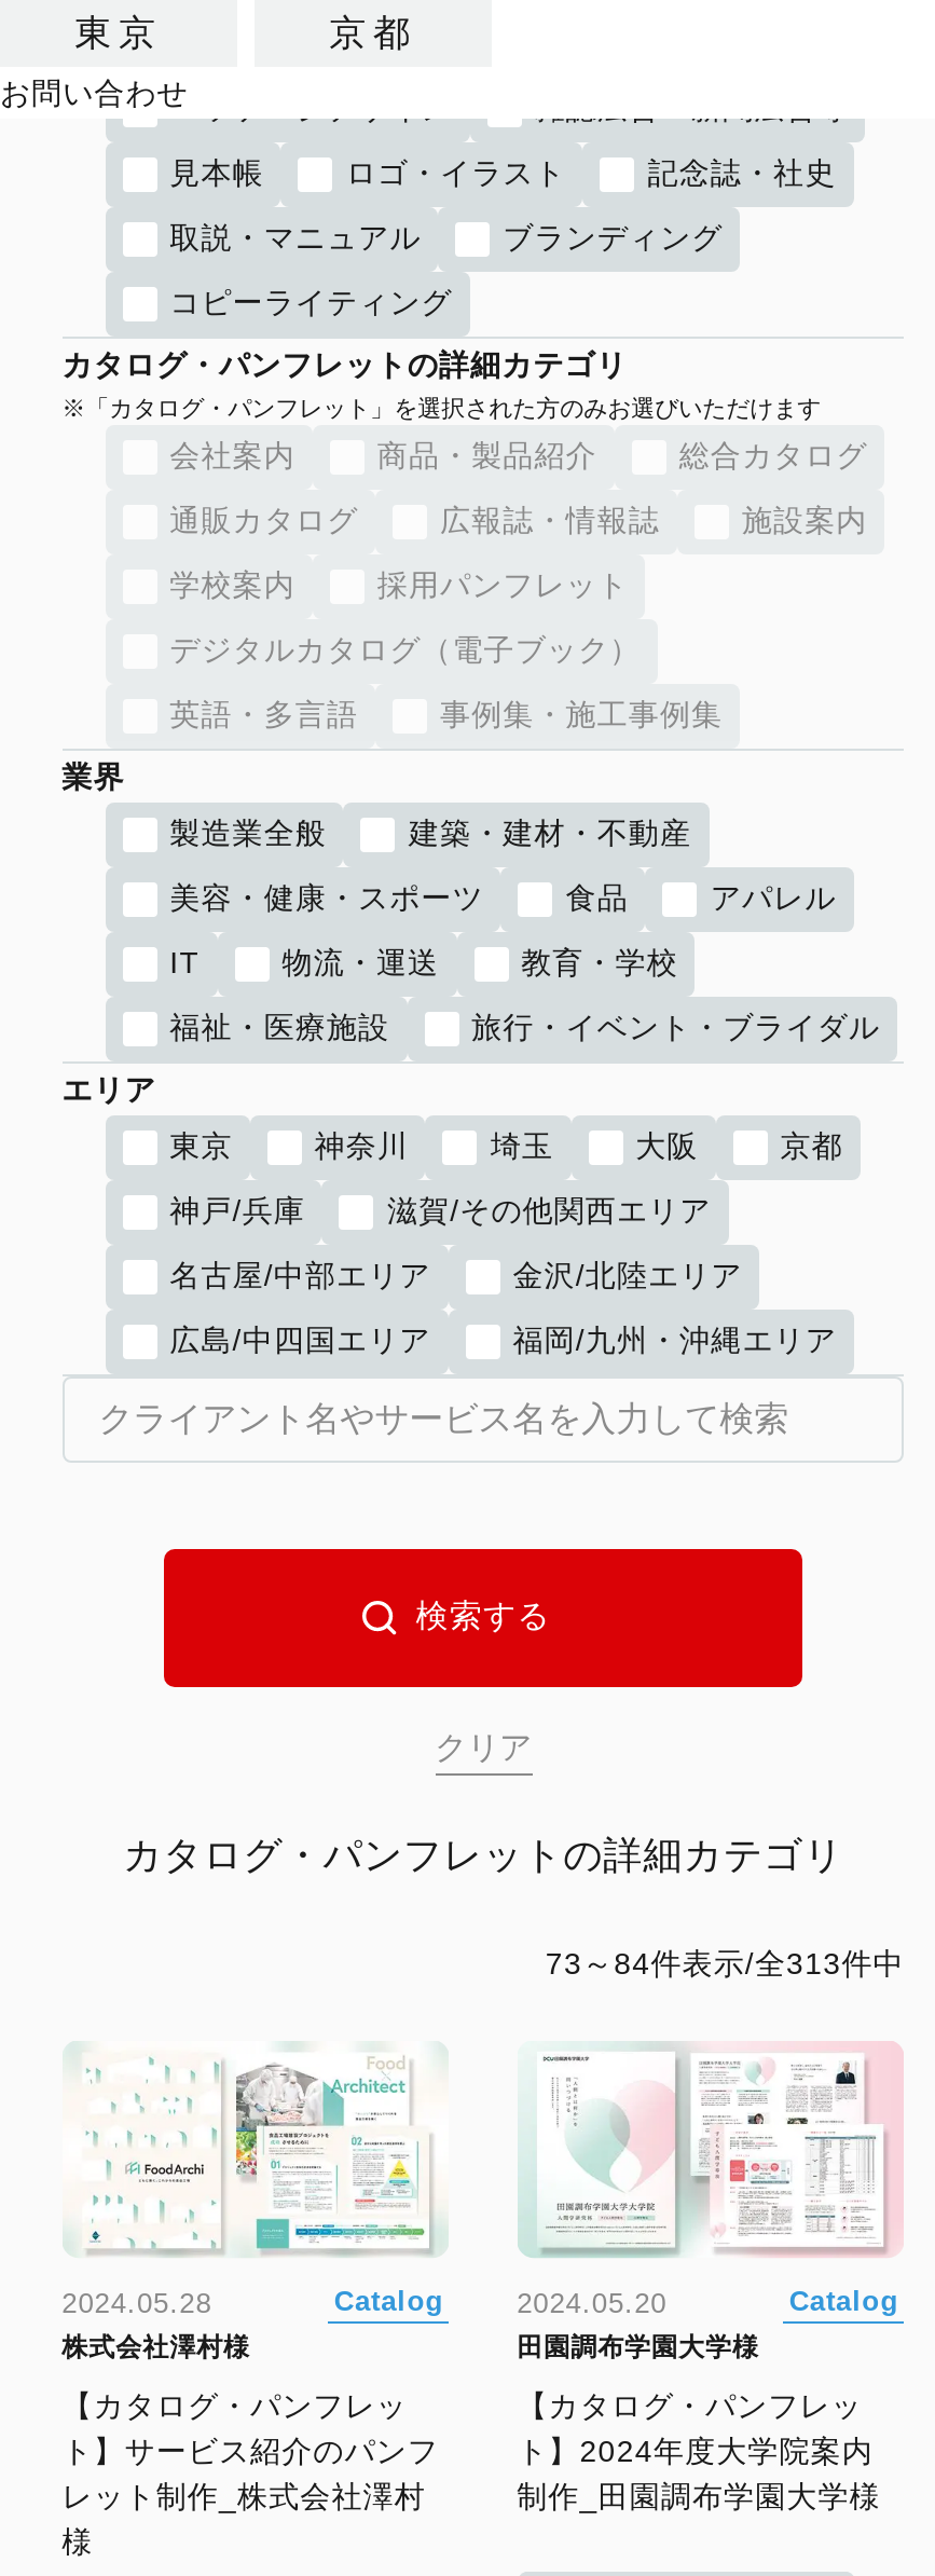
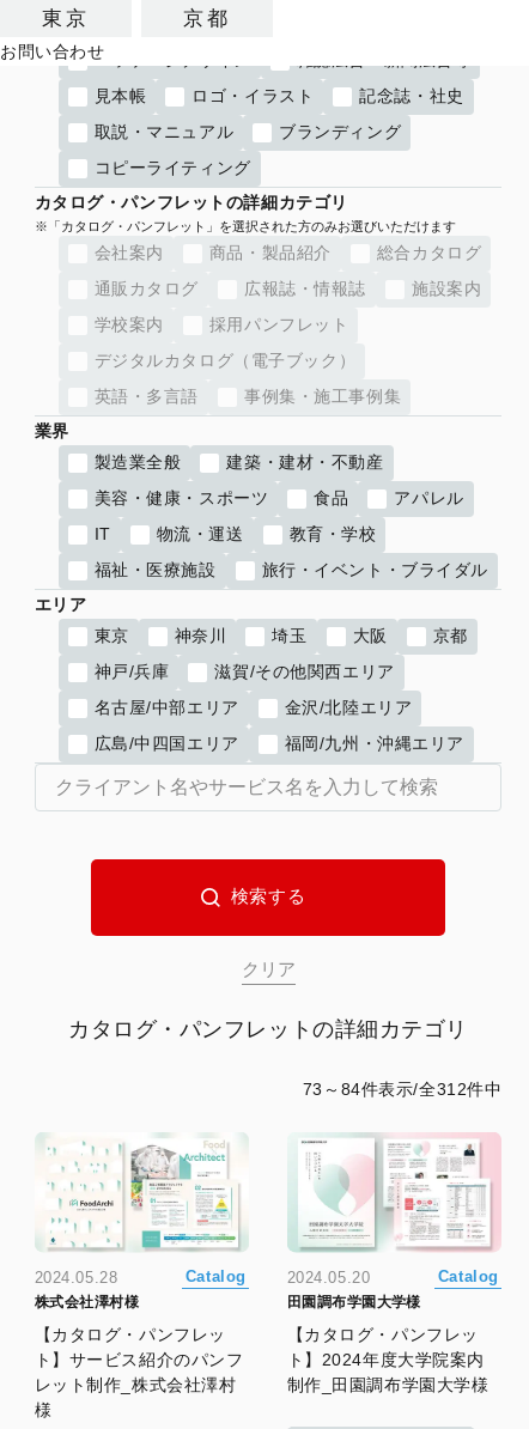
- 73～84件表示/全313件中
+ 73～84件表示/全312件中
